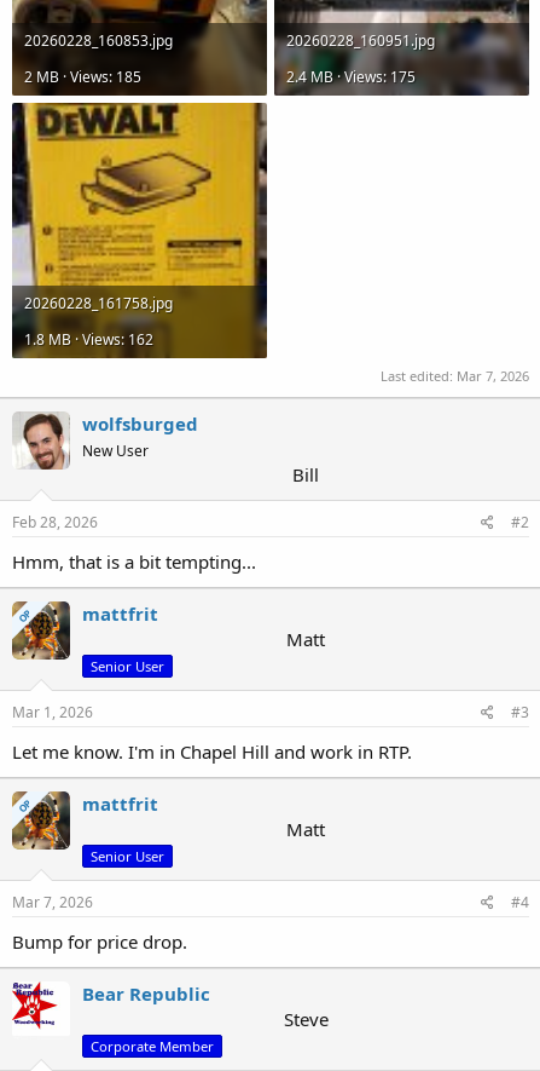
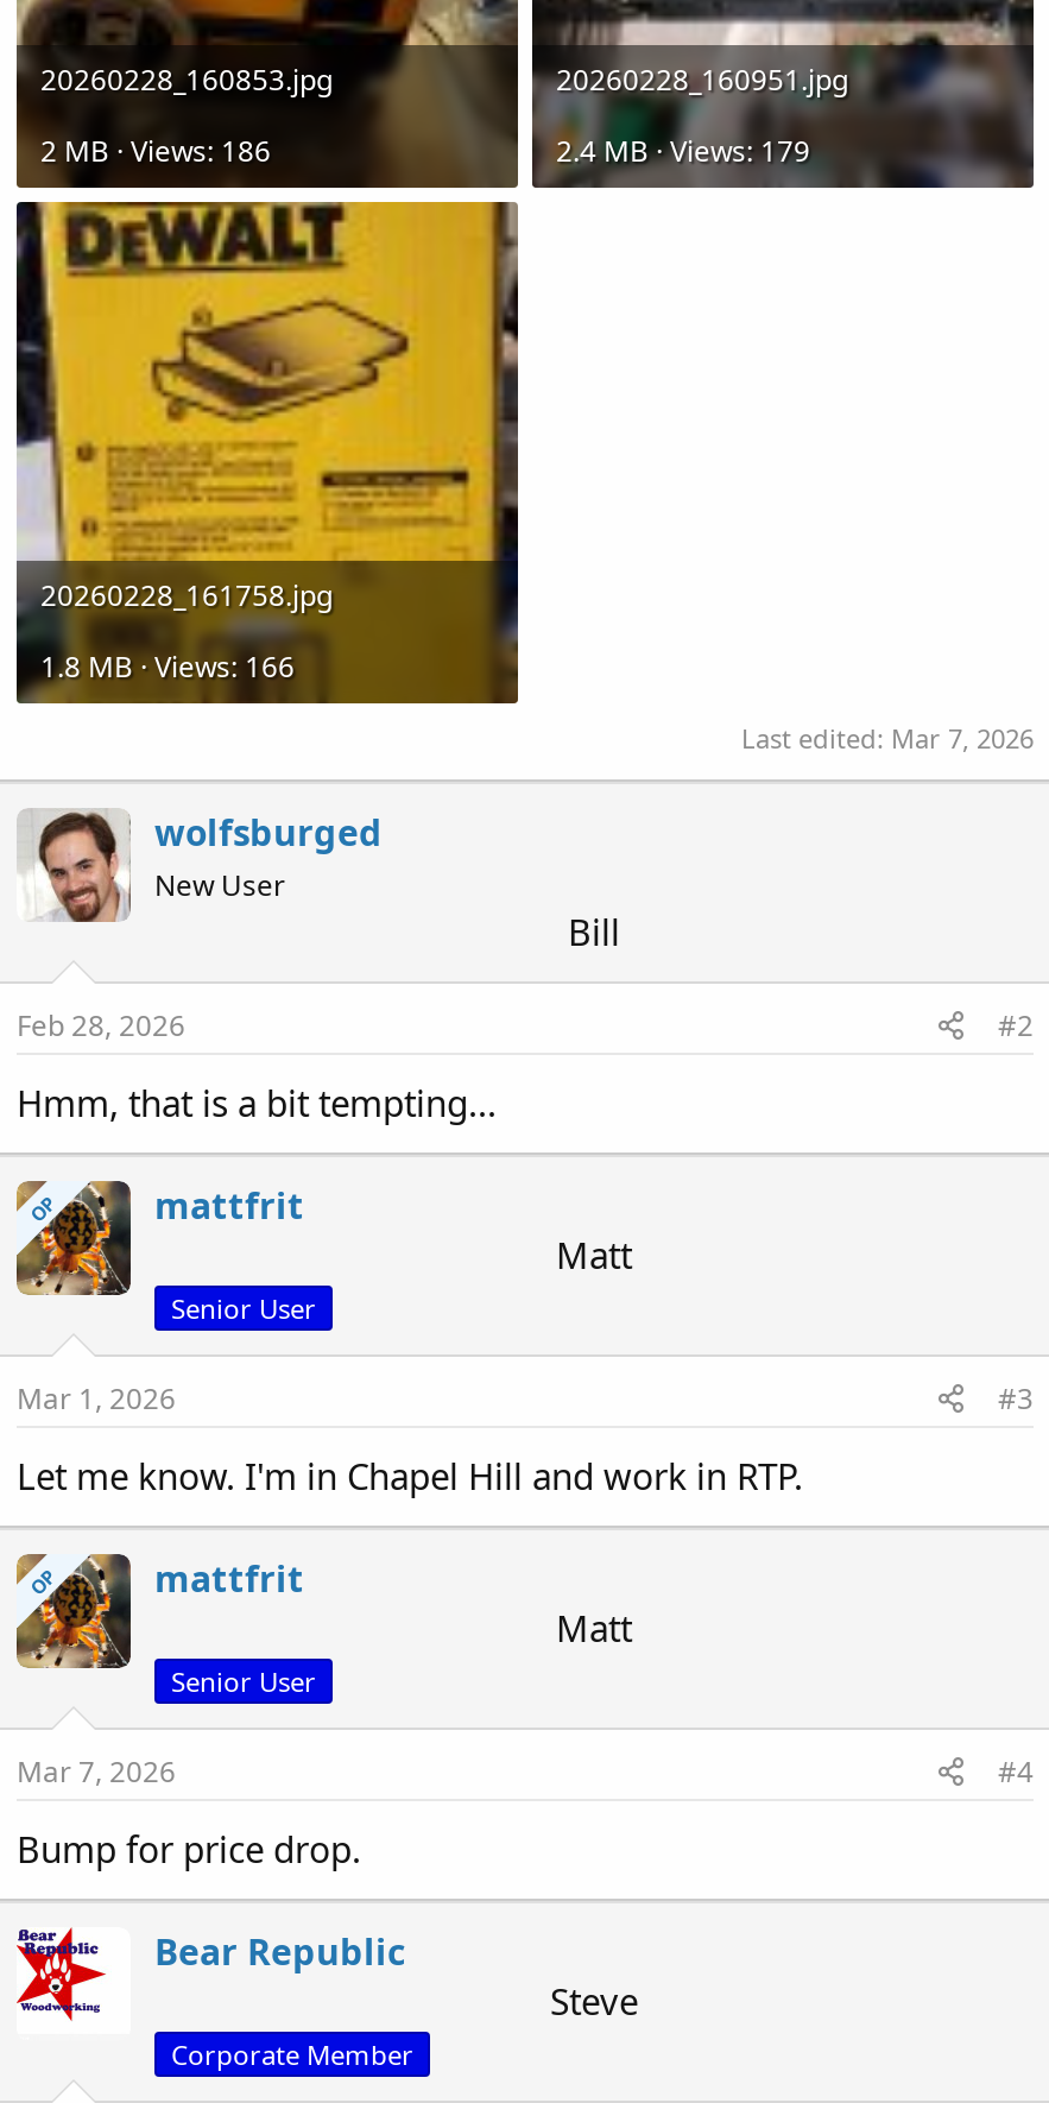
- 2 MB · Views: 185
+ 2 MB · Views: 186

- 2.4 MB · Views: 175
+ 2.4 MB · Views: 179

- 1.8 MB · Views: 162
+ 1.8 MB · Views: 166
